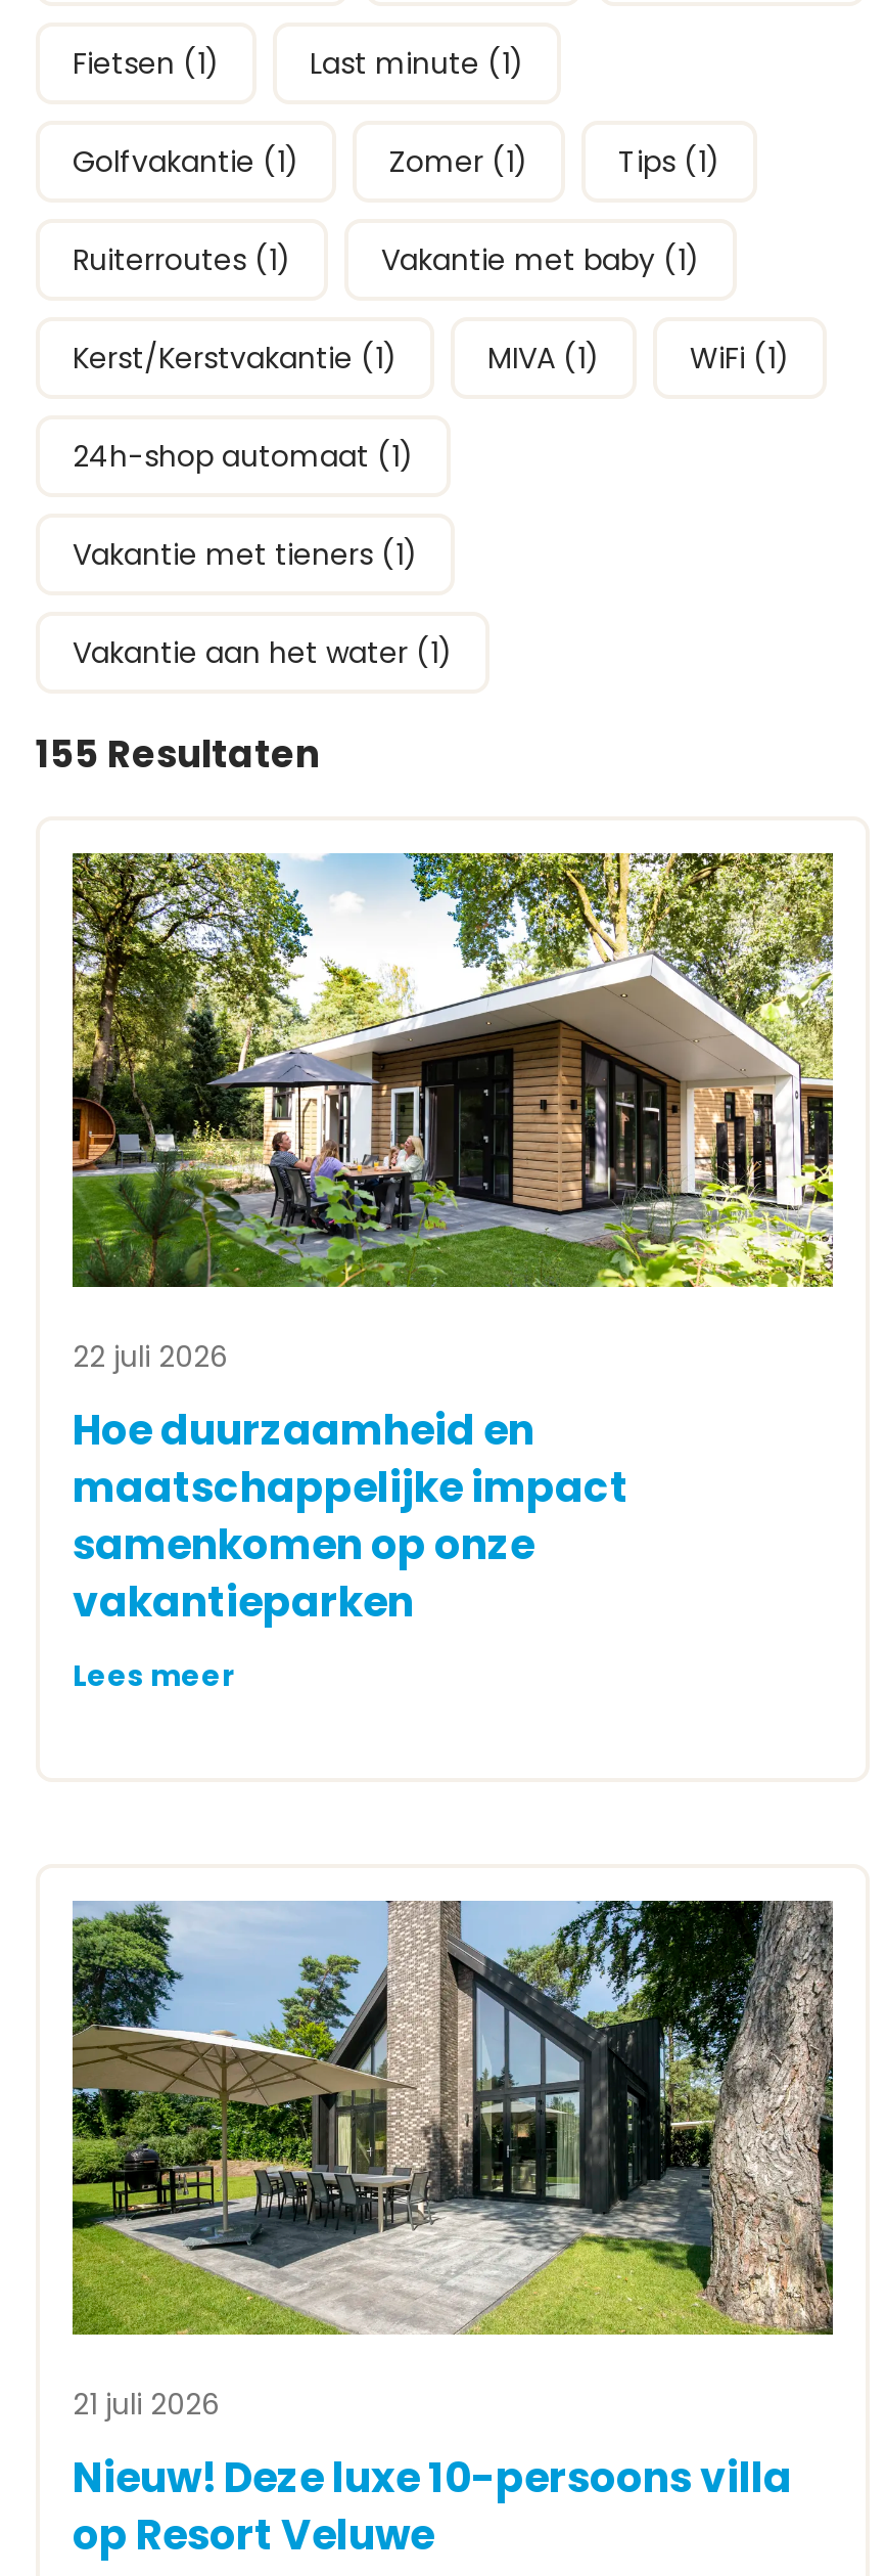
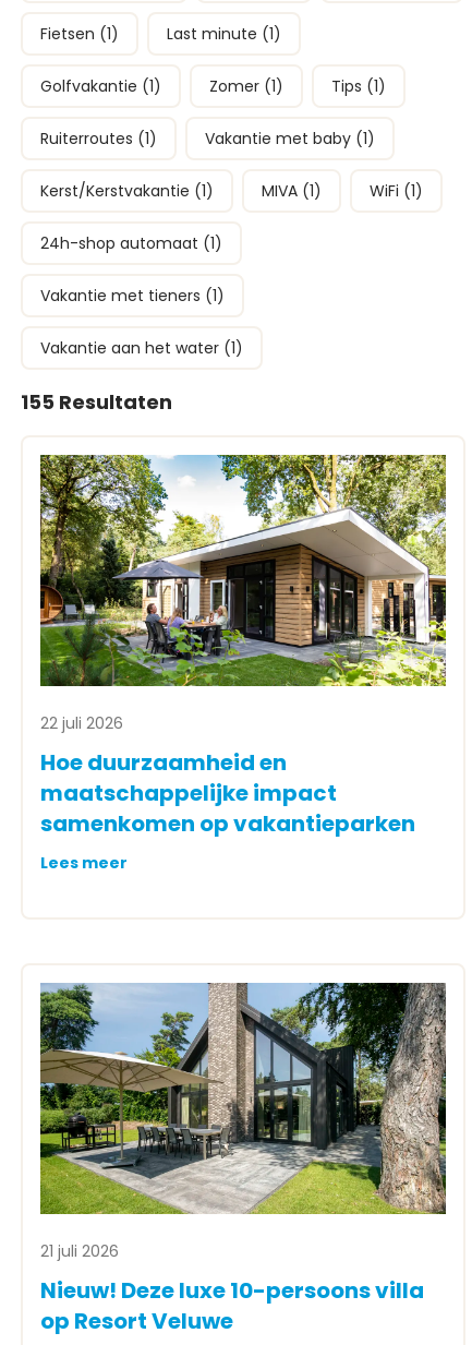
- samenkomen op onze
- vakantieparken
+ samenkomen op vakantieparken
